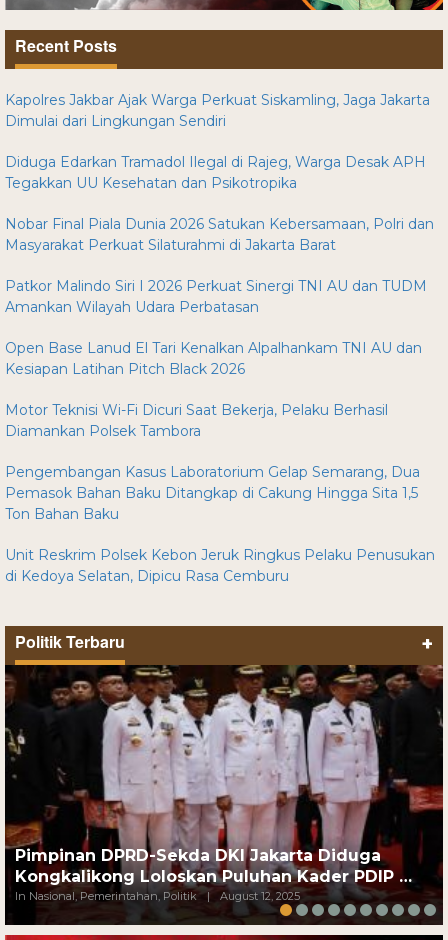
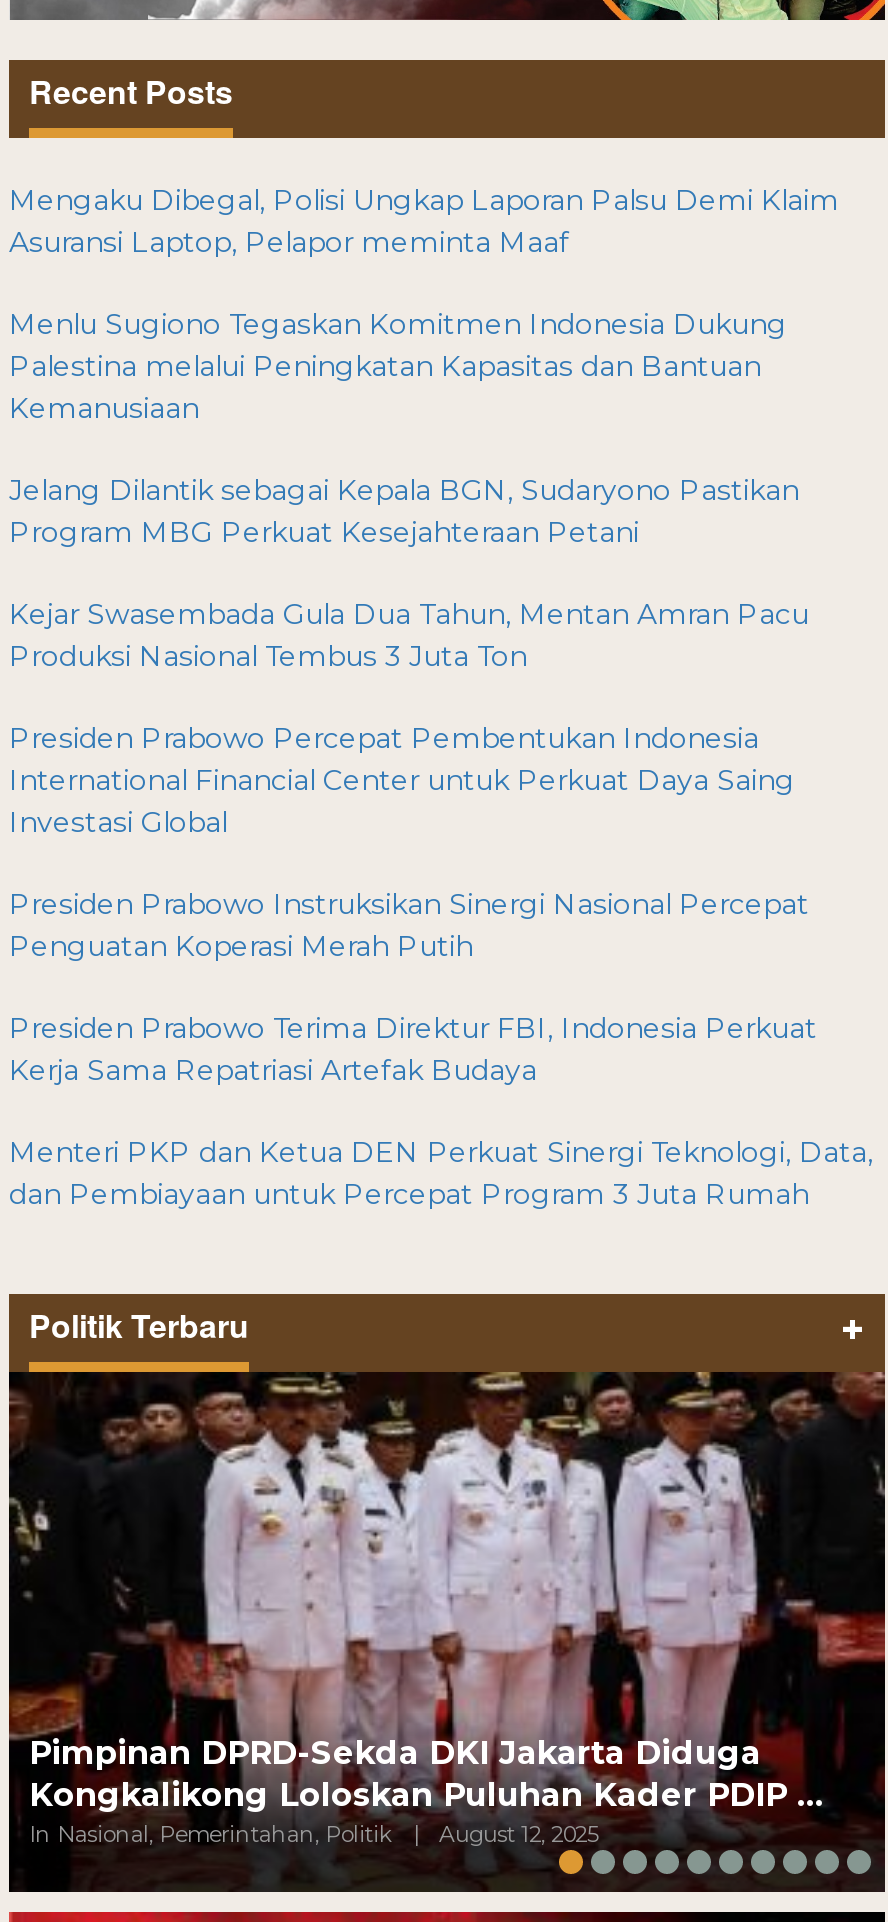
- Kapolres Jakbar Ajak Warga Perkuat Siskamling, Jaga Jakarta
- Dimulai dari Lingkungan Sendiri
+ Mengaku Dibegal, Polisi Ungkap Laporan Palsu Demi Klaim
+ Asuransi Laptop, Pelapor meminta Maaf

- Diduga Edarkan Tramadol Ilegal di Rajeg, Warga Desak APH
- Tegakkan UU Kesehatan dan Psikotropika
+ Menlu Sugiono Tegaskan Komitmen Indonesia Dukung
+ Palestina melalui Peningkatan Kapasitas dan Bantuan
+ Kemanusiaan

- Nobar Final Piala Dunia 2026 Satukan Kebersamaan, Polri dan
- Masyarakat Perkuat Silaturahmi di Jakarta Barat
+ Jelang Dilantik sebagai Kepala BGN, Sudaryono Pastikan
+ Program MBG Perkuat Kesejahteraan Petani

- Patkor Malindo Siri I 2026 Perkuat Sinergi TNI AU dan TUDM
- Amankan Wilayah Udara Perbatasan
+ Kejar Swasembada Gula Dua Tahun, Mentan Amran Pacu
+ Produksi Nasional Tembus 3 Juta Ton

- Open Base Lanud El Tari Kenalkan Alpalhankam TNI AU dan
- Kesiapan Latihan Pitch Black 2026
+ Presiden Prabowo Percepat Pembentukan Indonesia
+ International Financial Center untuk Perkuat Daya Saing
+ Investasi Global

- Motor Teknisi Wi-Fi Dicuri Saat Bekerja, Pelaku Berhasil
- Diamankan Polsek Tambora
+ Presiden Prabowo Instruksikan Sinergi Nasional Percepat
+ Penguatan Koperasi Merah Putih

- Pengembangan Kasus Laboratorium Gelap Semarang, Dua
- Pemasok Bahan Baku Ditangkap di Cakung Hingga Sita 1,5
- Ton Bahan Baku
+ Presiden Prabowo Terima Direktur FBI, Indonesia Perkuat
+ Kerja Sama Repatriasi Artefak Budaya

- Unit Reskrim Polsek Kebon Jeruk Ringkus Pelaku Penusukan
- di Kedoya Selatan, Dipicu Rasa Cemburu
+ Menteri PKP dan Ketua DEN Perkuat Sinergi Teknologi, Data,
+ dan Pembiayaan untuk Percepat Program 3 Juta Rumah
